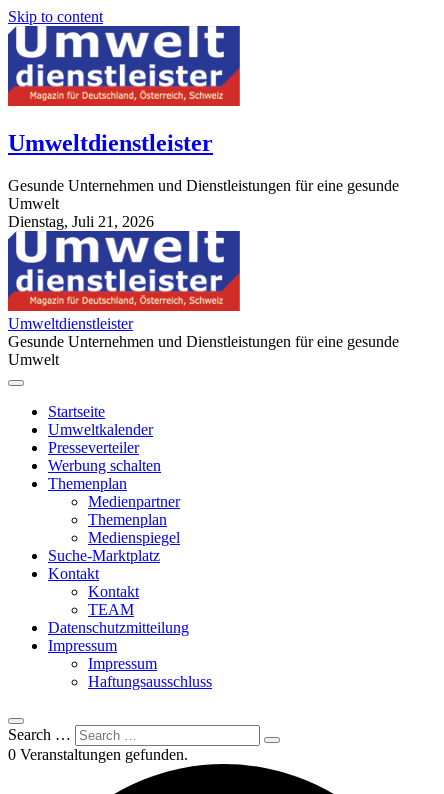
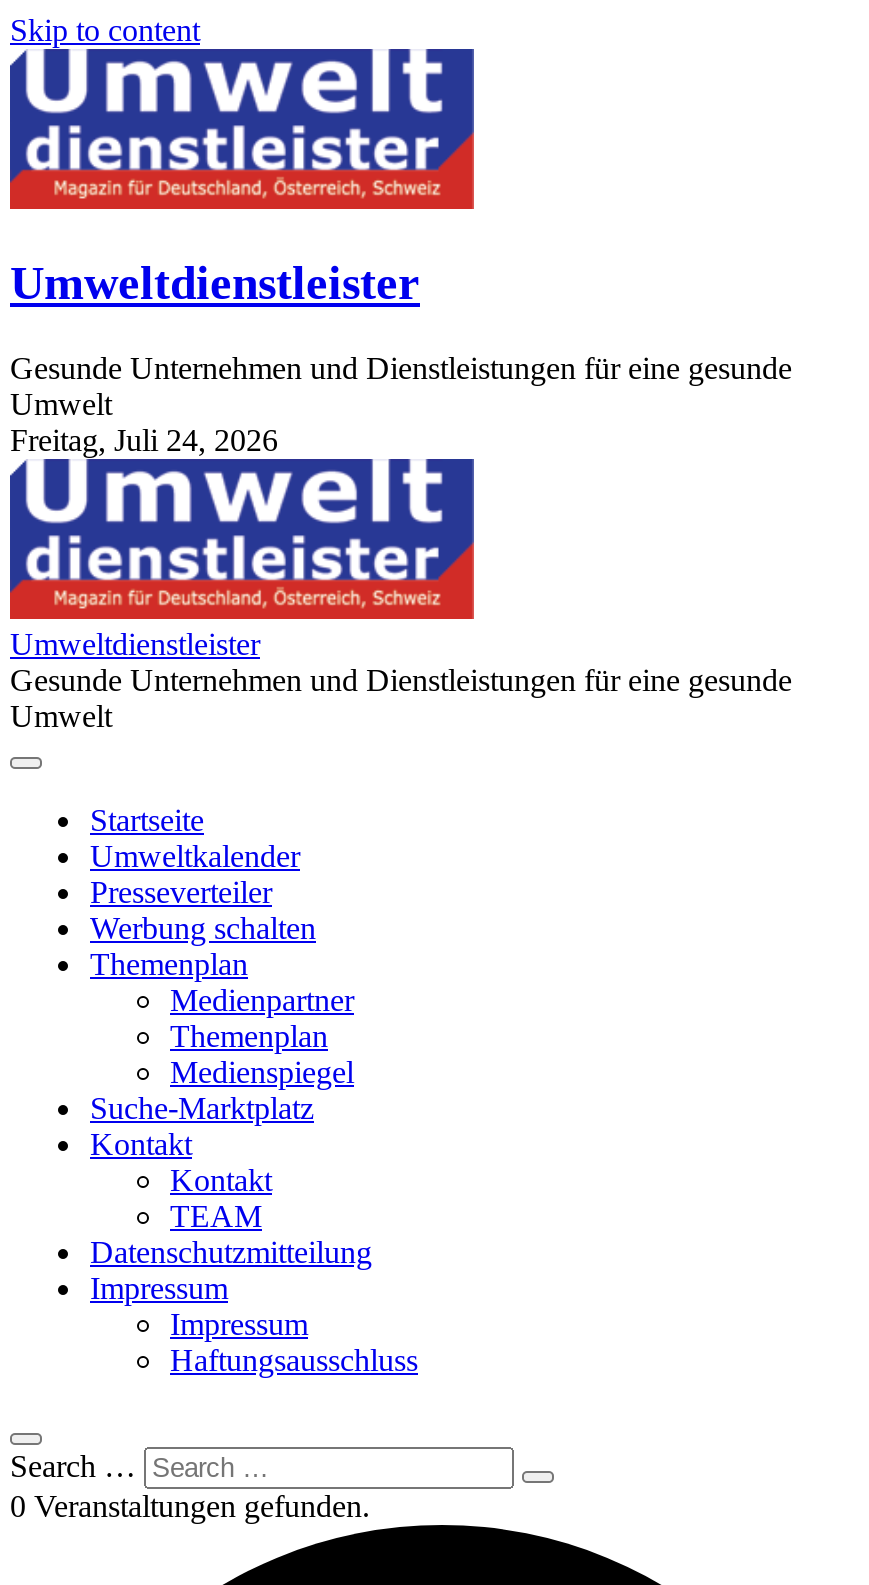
- Dienstag, Juli 21, 2026
+ Freitag, Juli 24, 2026
